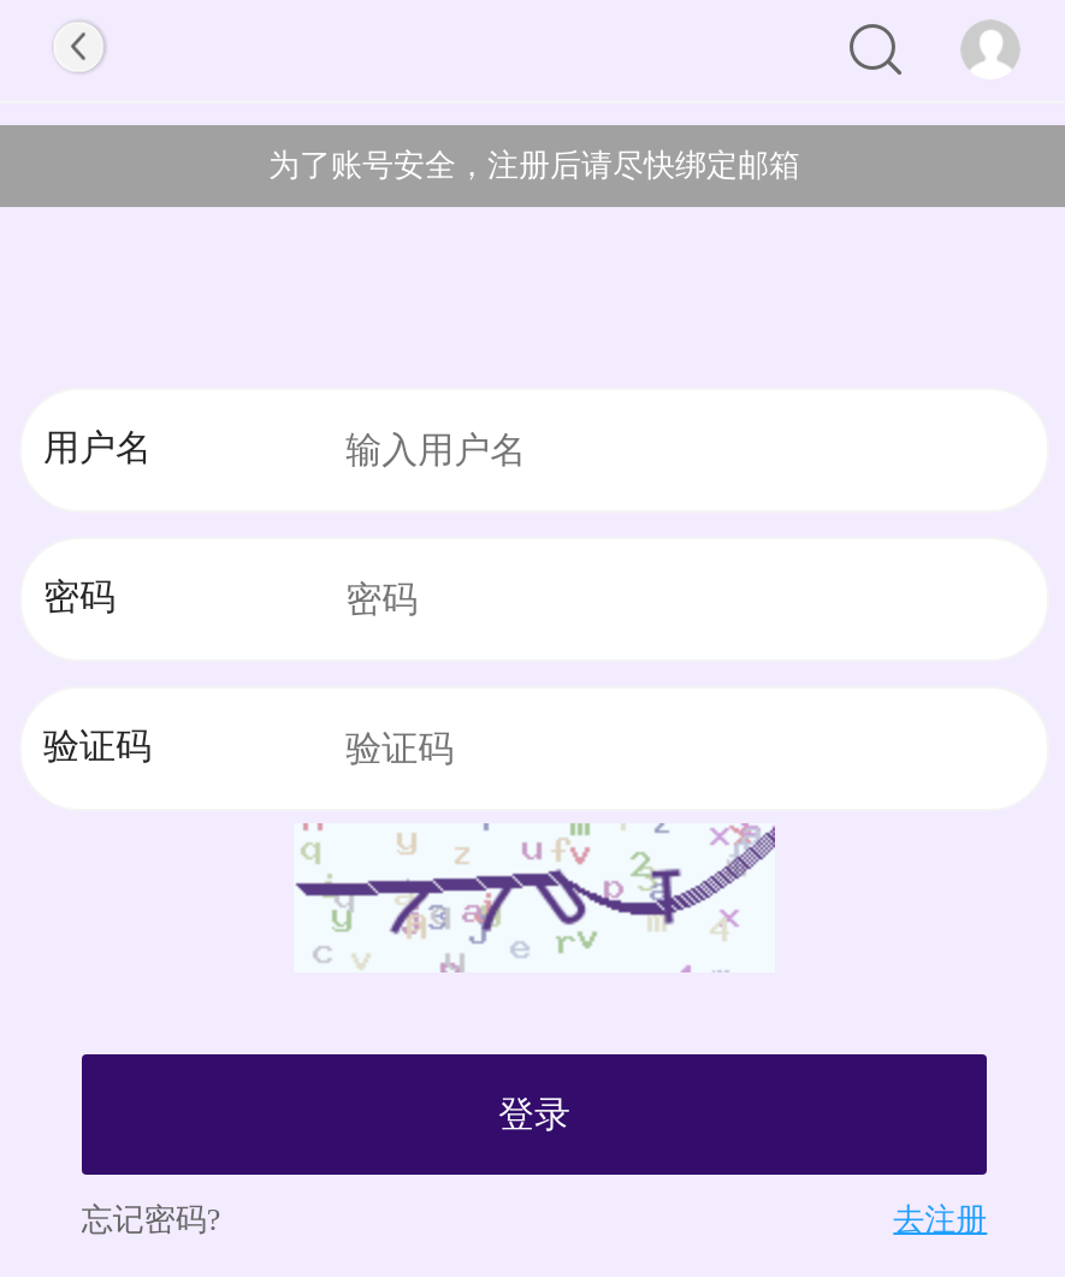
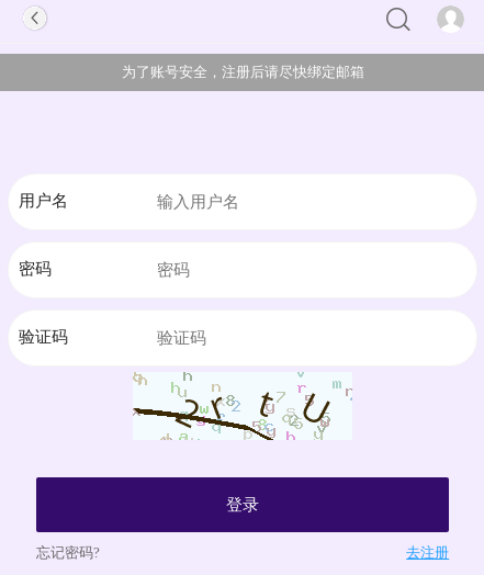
- [image]
+ [image]
